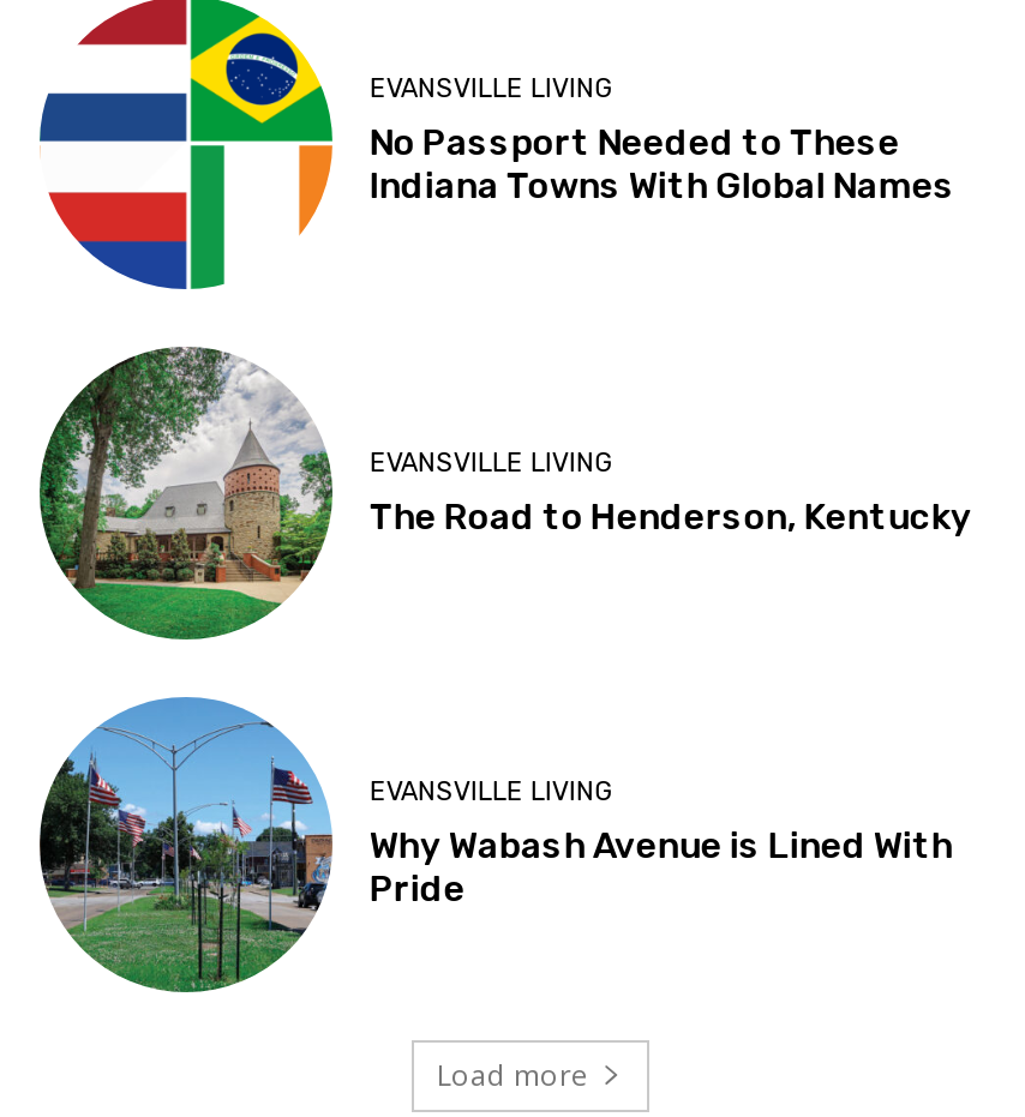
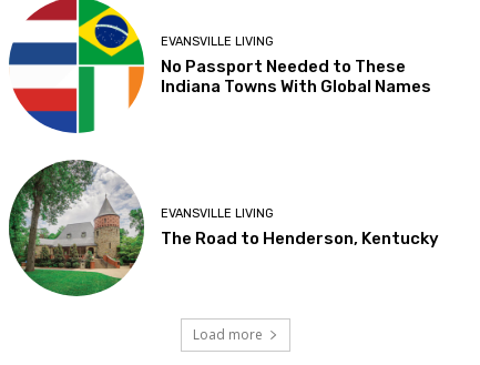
- [image]
- EVANSVILLE LIVING
- Why Wabash Avenue is Lined With
- Pride
